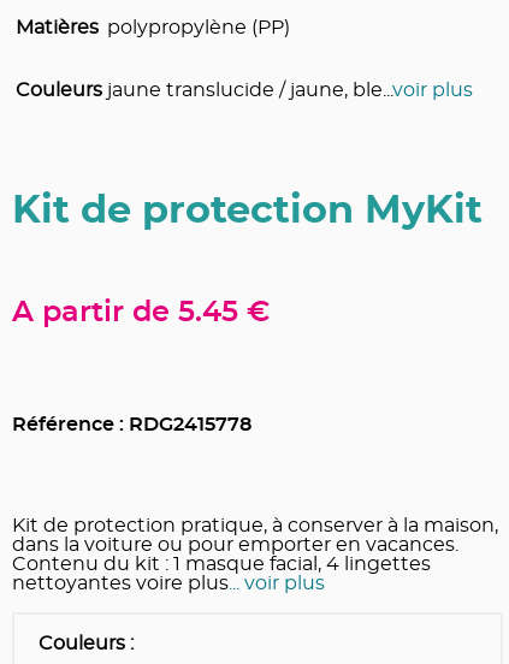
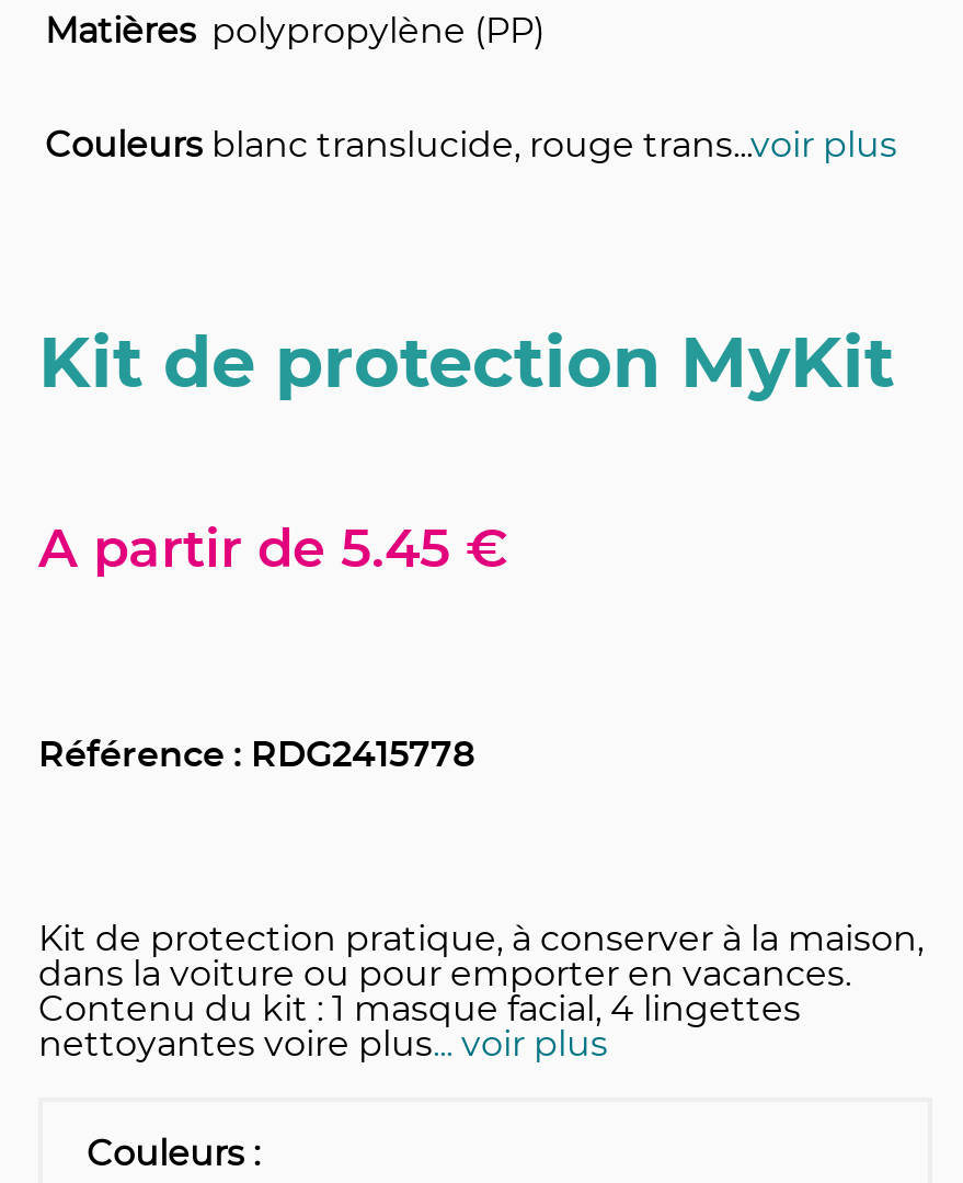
- Couleurs jaune translucide / jaune, ble...voir plus
+ Couleurs blanc translucide, rouge trans...voir plus
